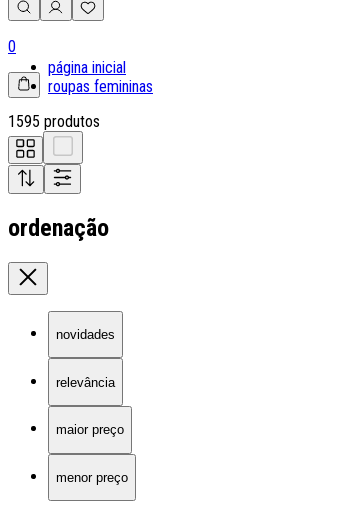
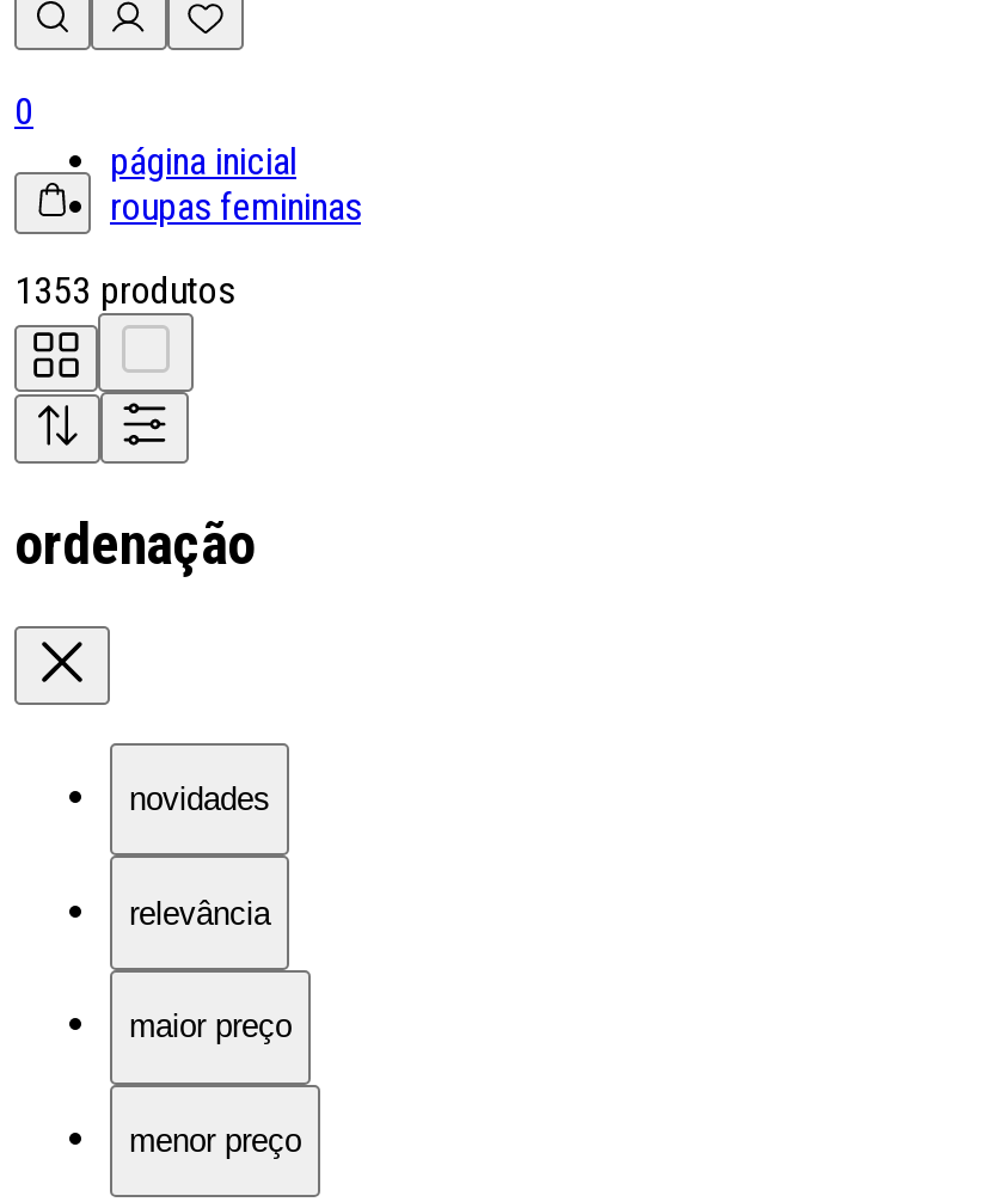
- 1595 produtos
+ 1353 produtos
